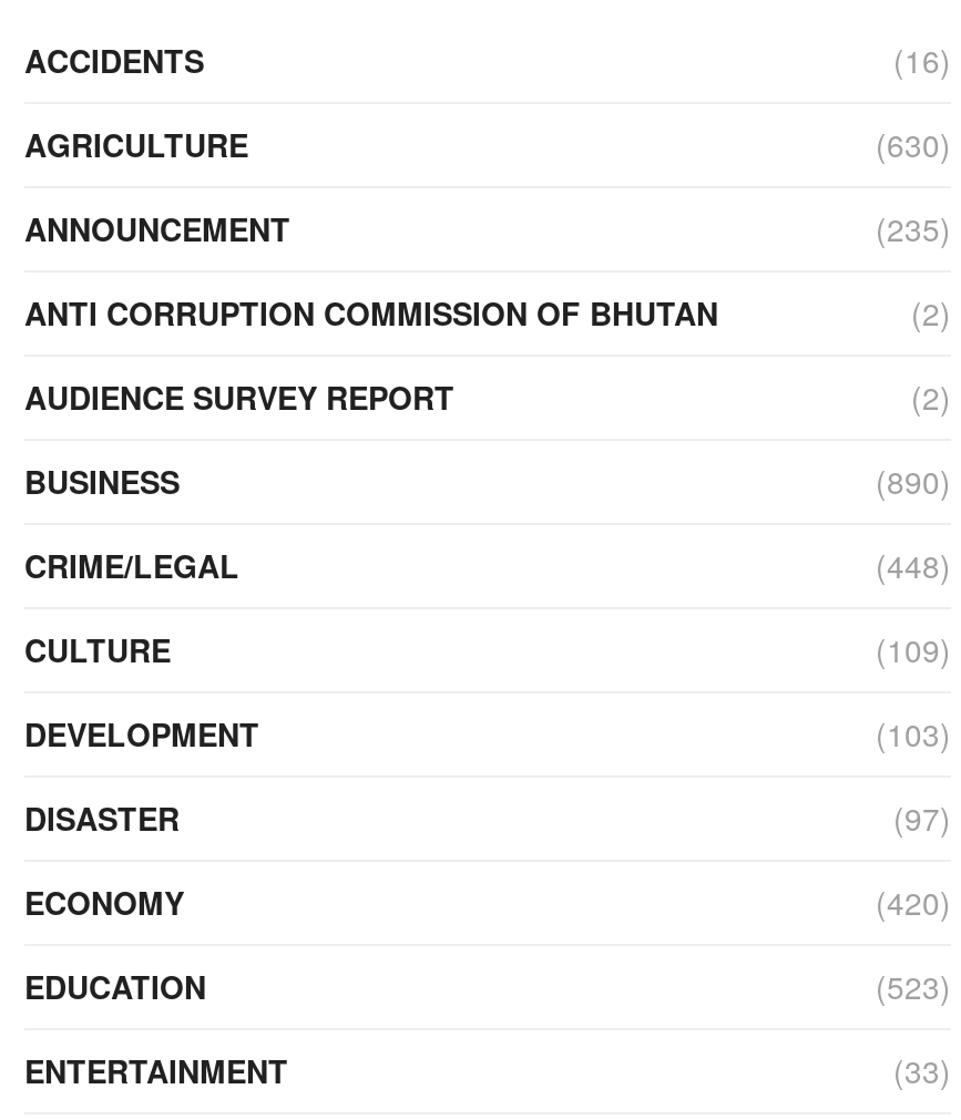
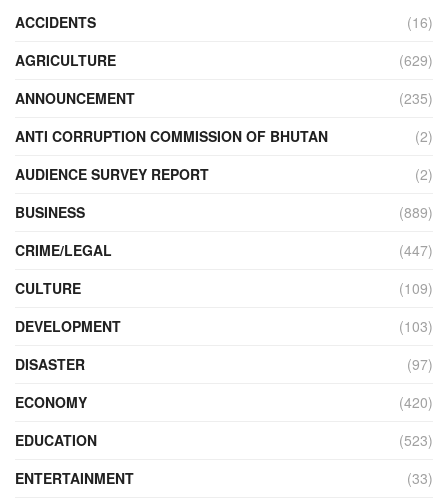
- (630)
+ (629)

- (890)
+ (889)

- (448)
+ (447)
